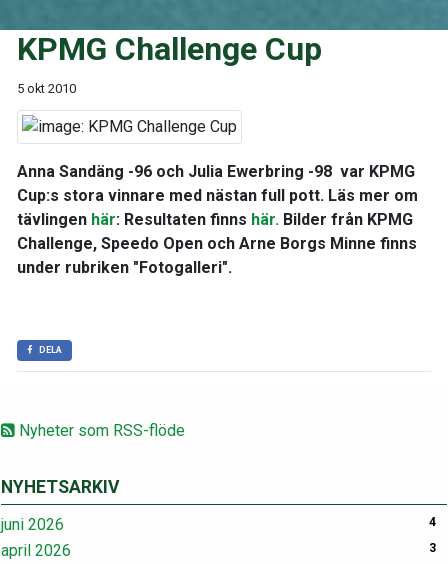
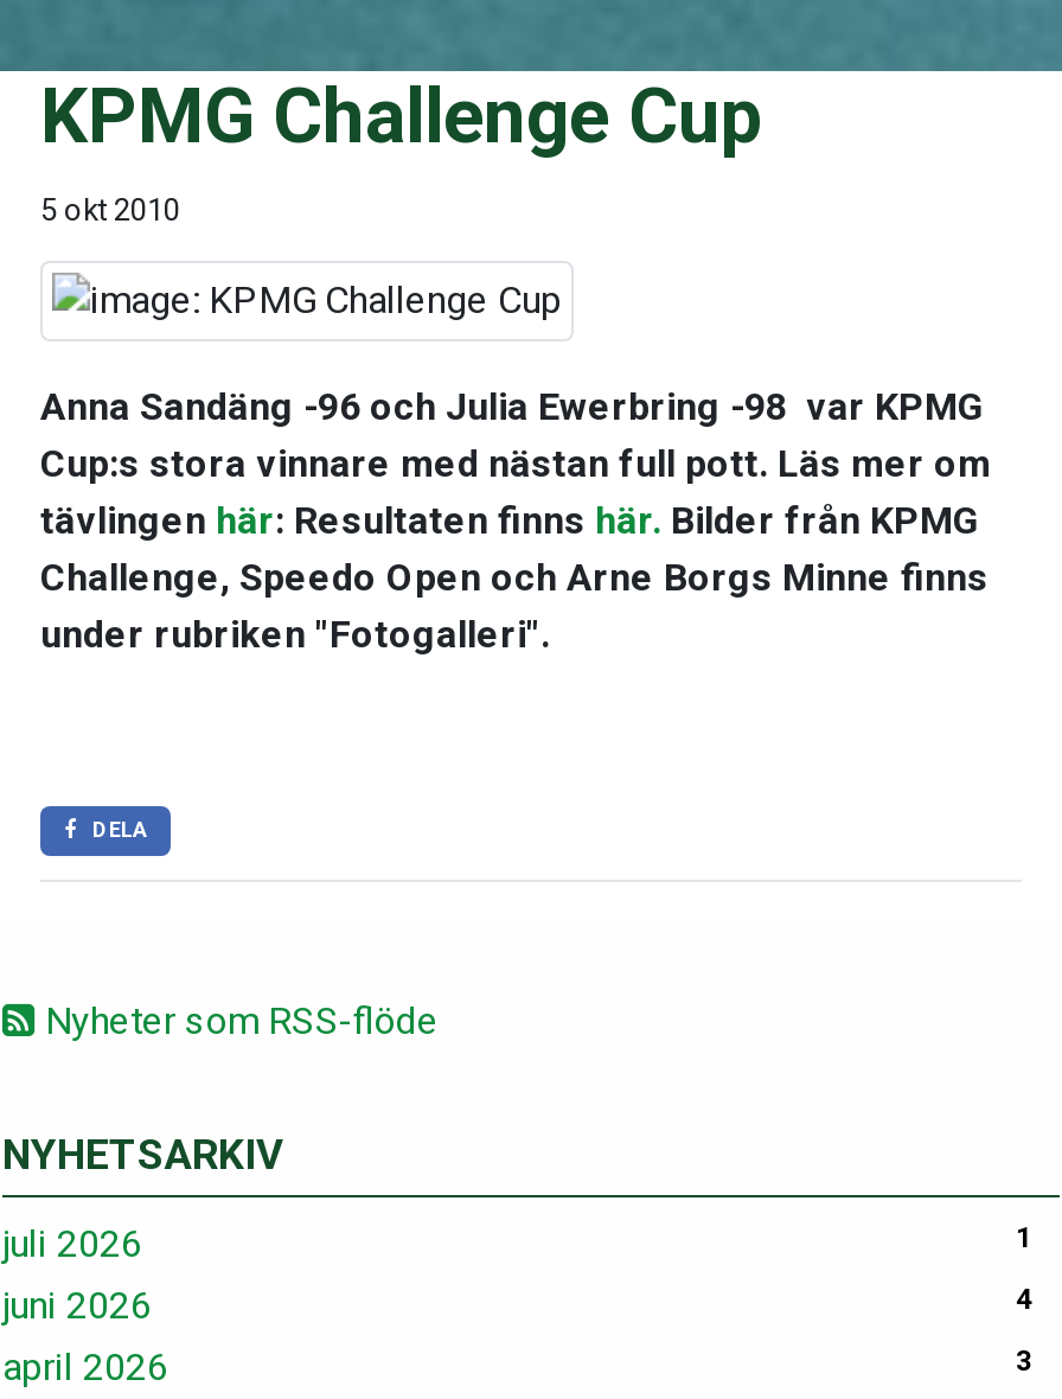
+ juli 2026
+ 1
